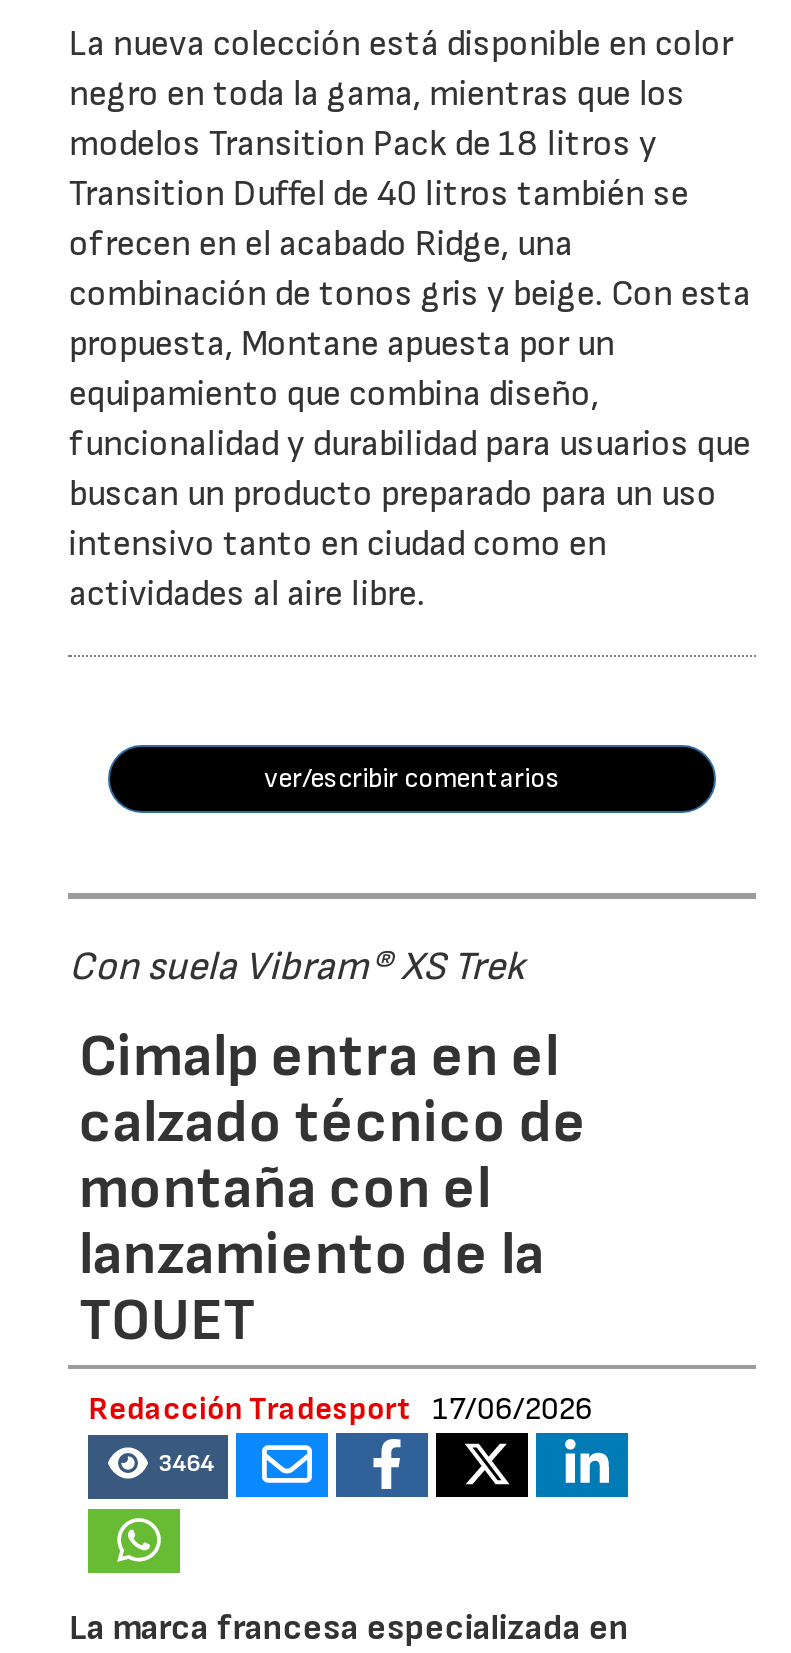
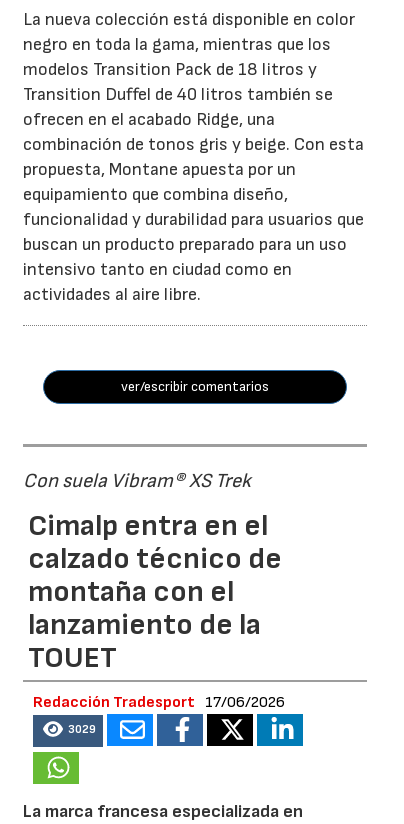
- 3464
+ 3029
